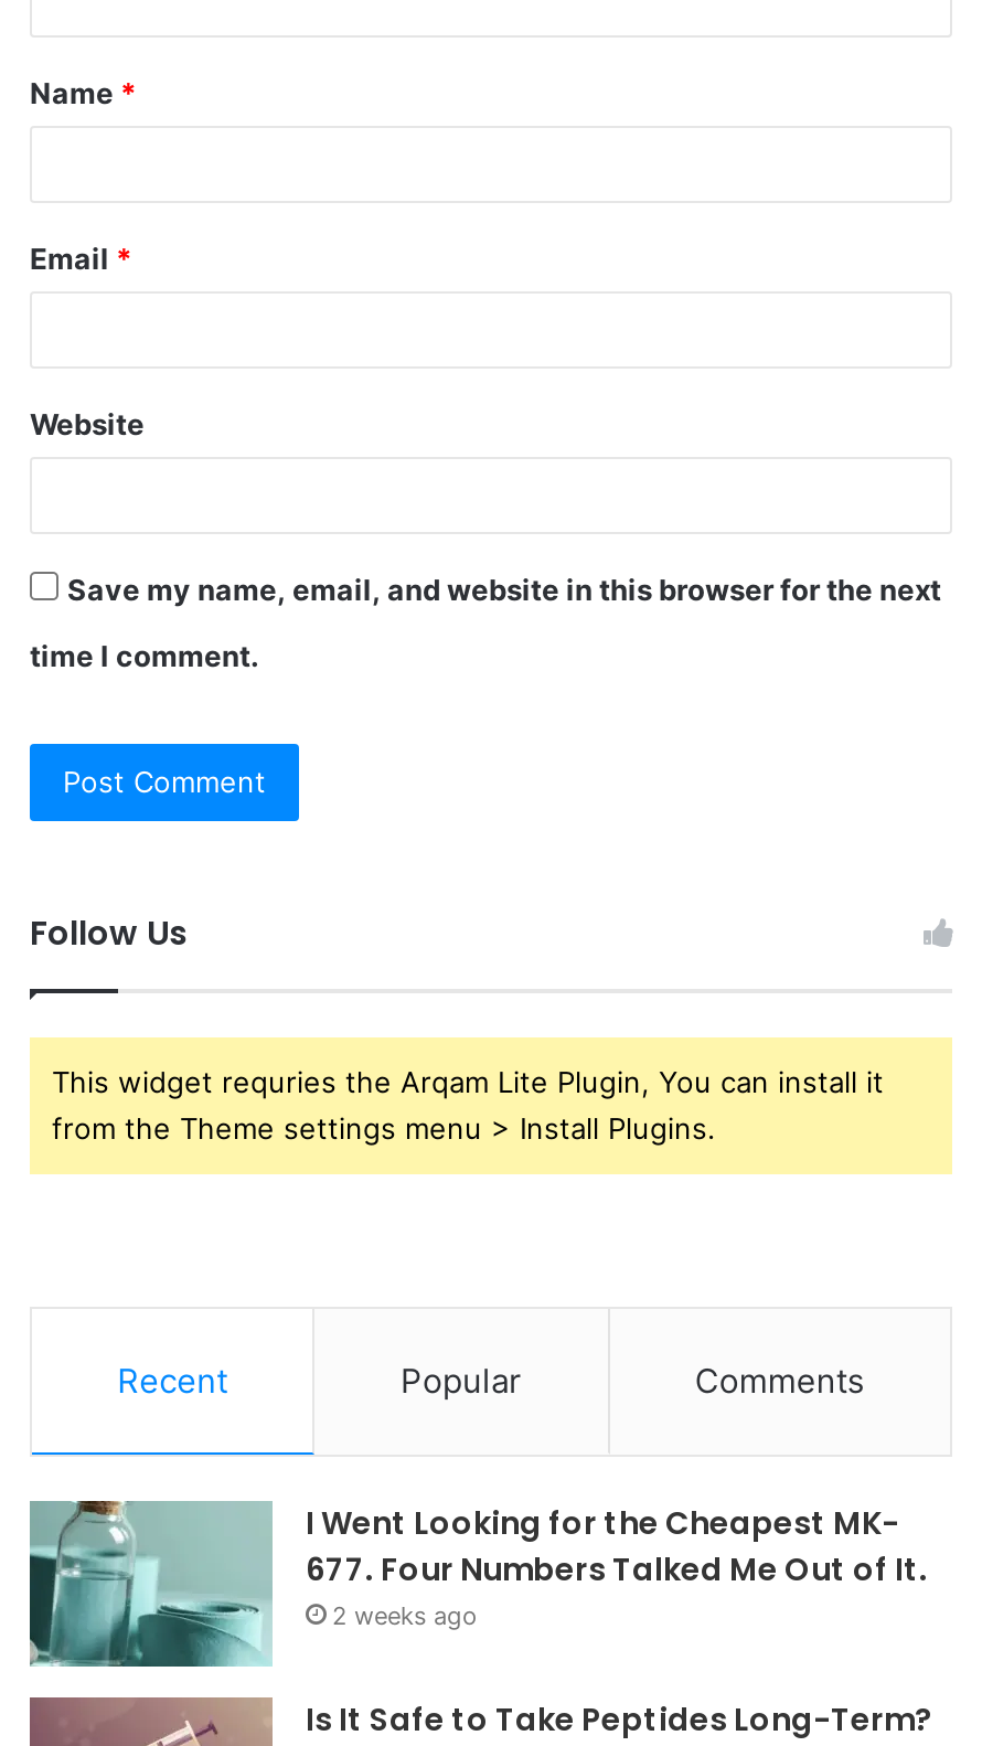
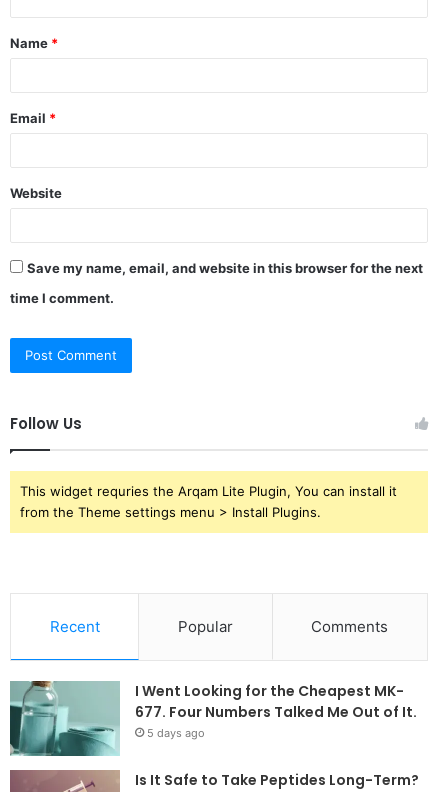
- 2 weeks ago
+ 5 days ago
